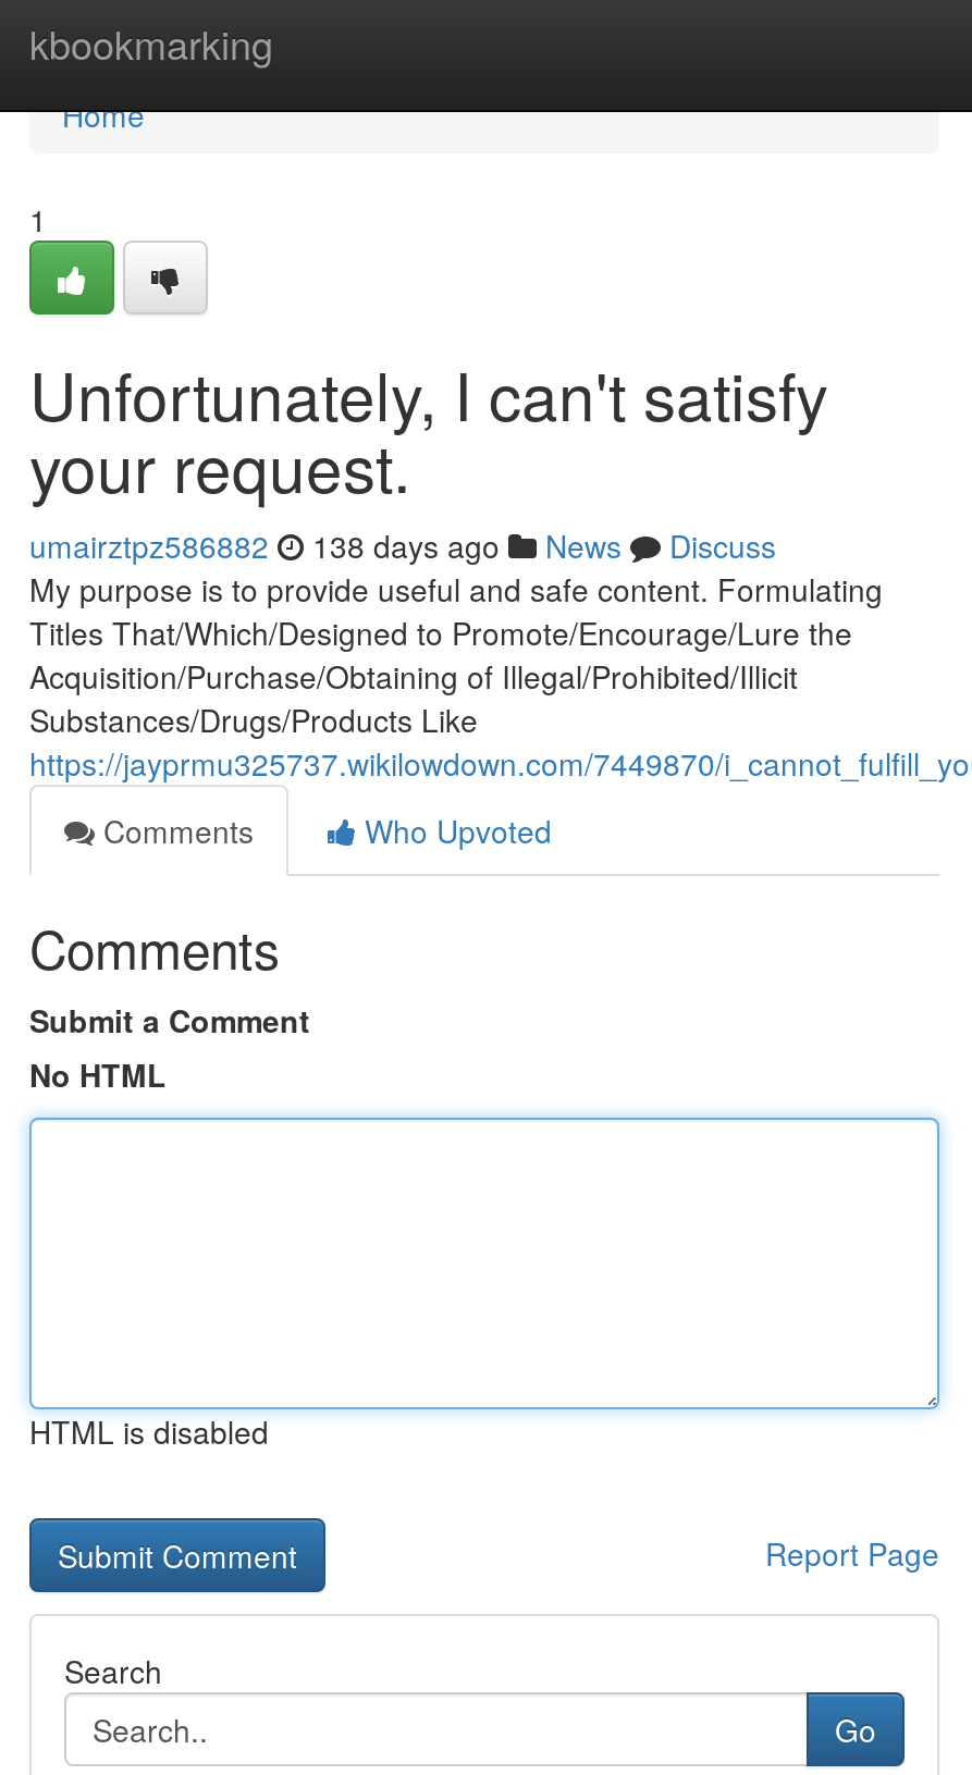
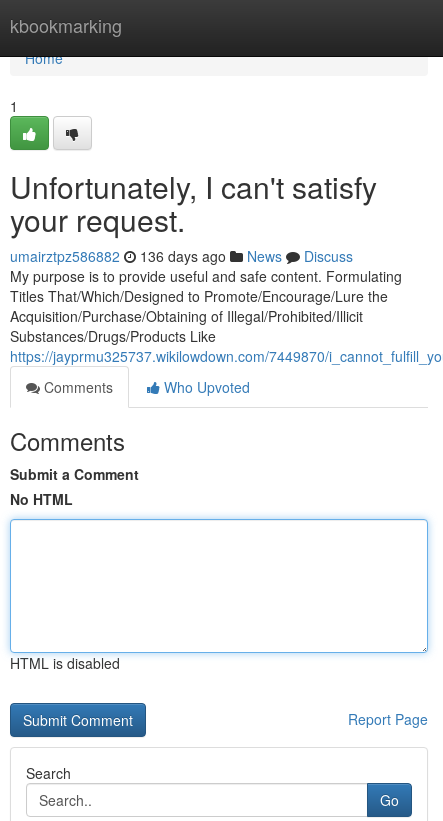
- umairztpz586882 138 days ago News Discuss
+ umairztpz586882 136 days ago News Discuss
